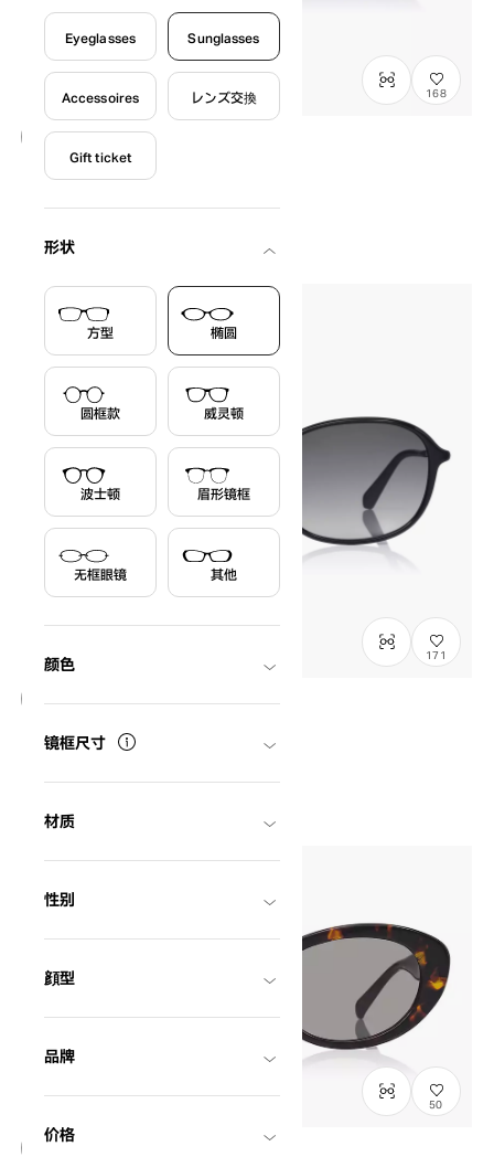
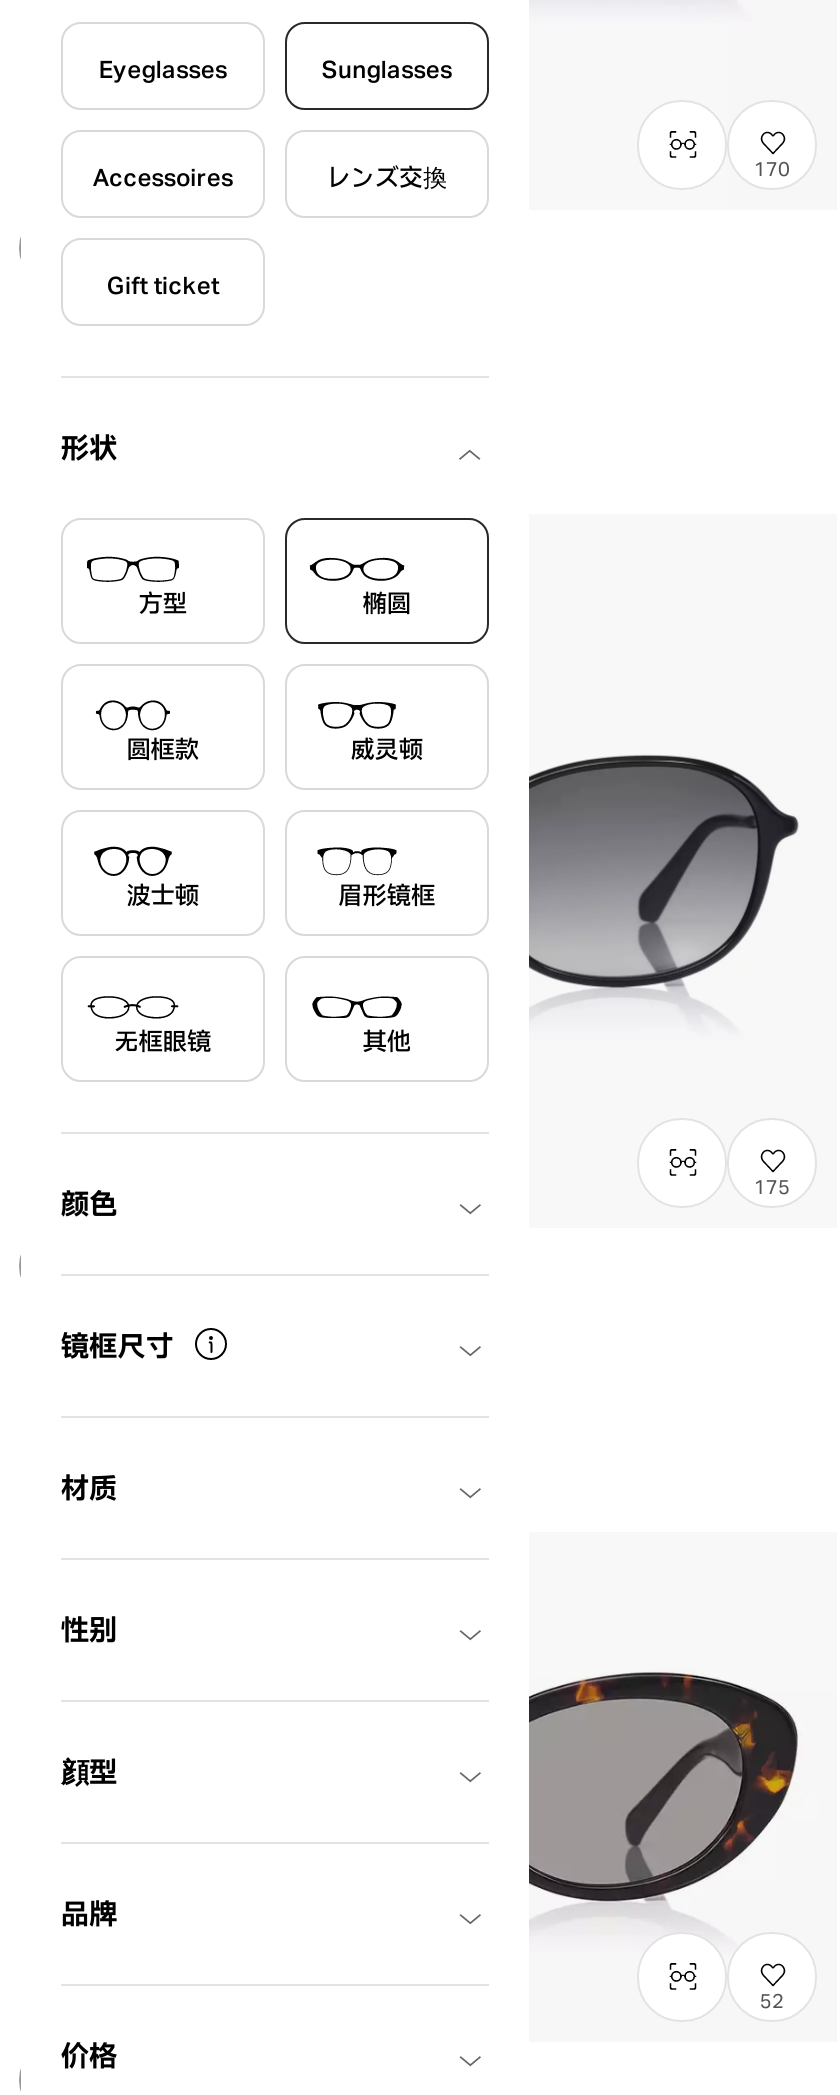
- 168
+ 170

- 171
+ 175

- 50
+ 52
